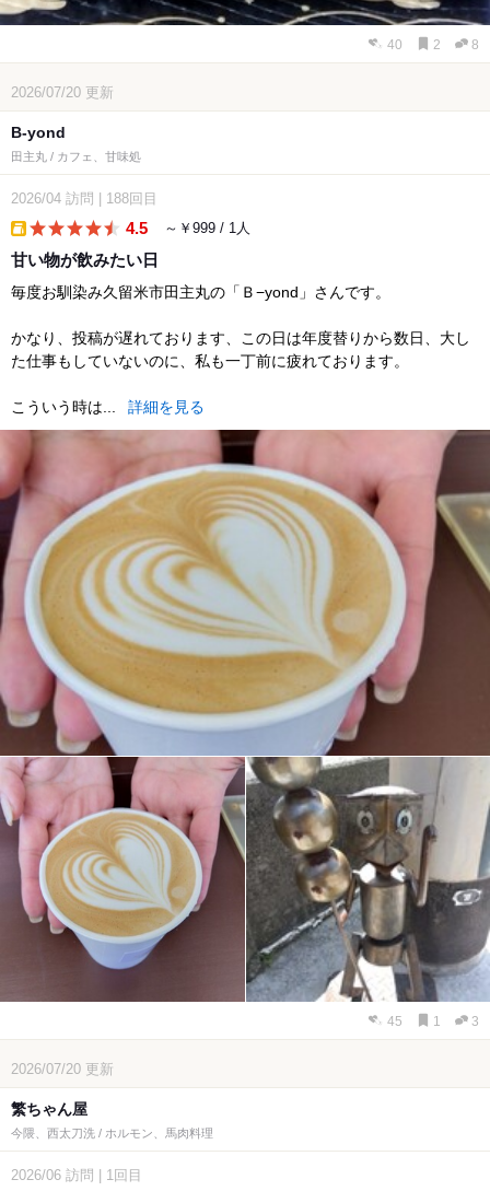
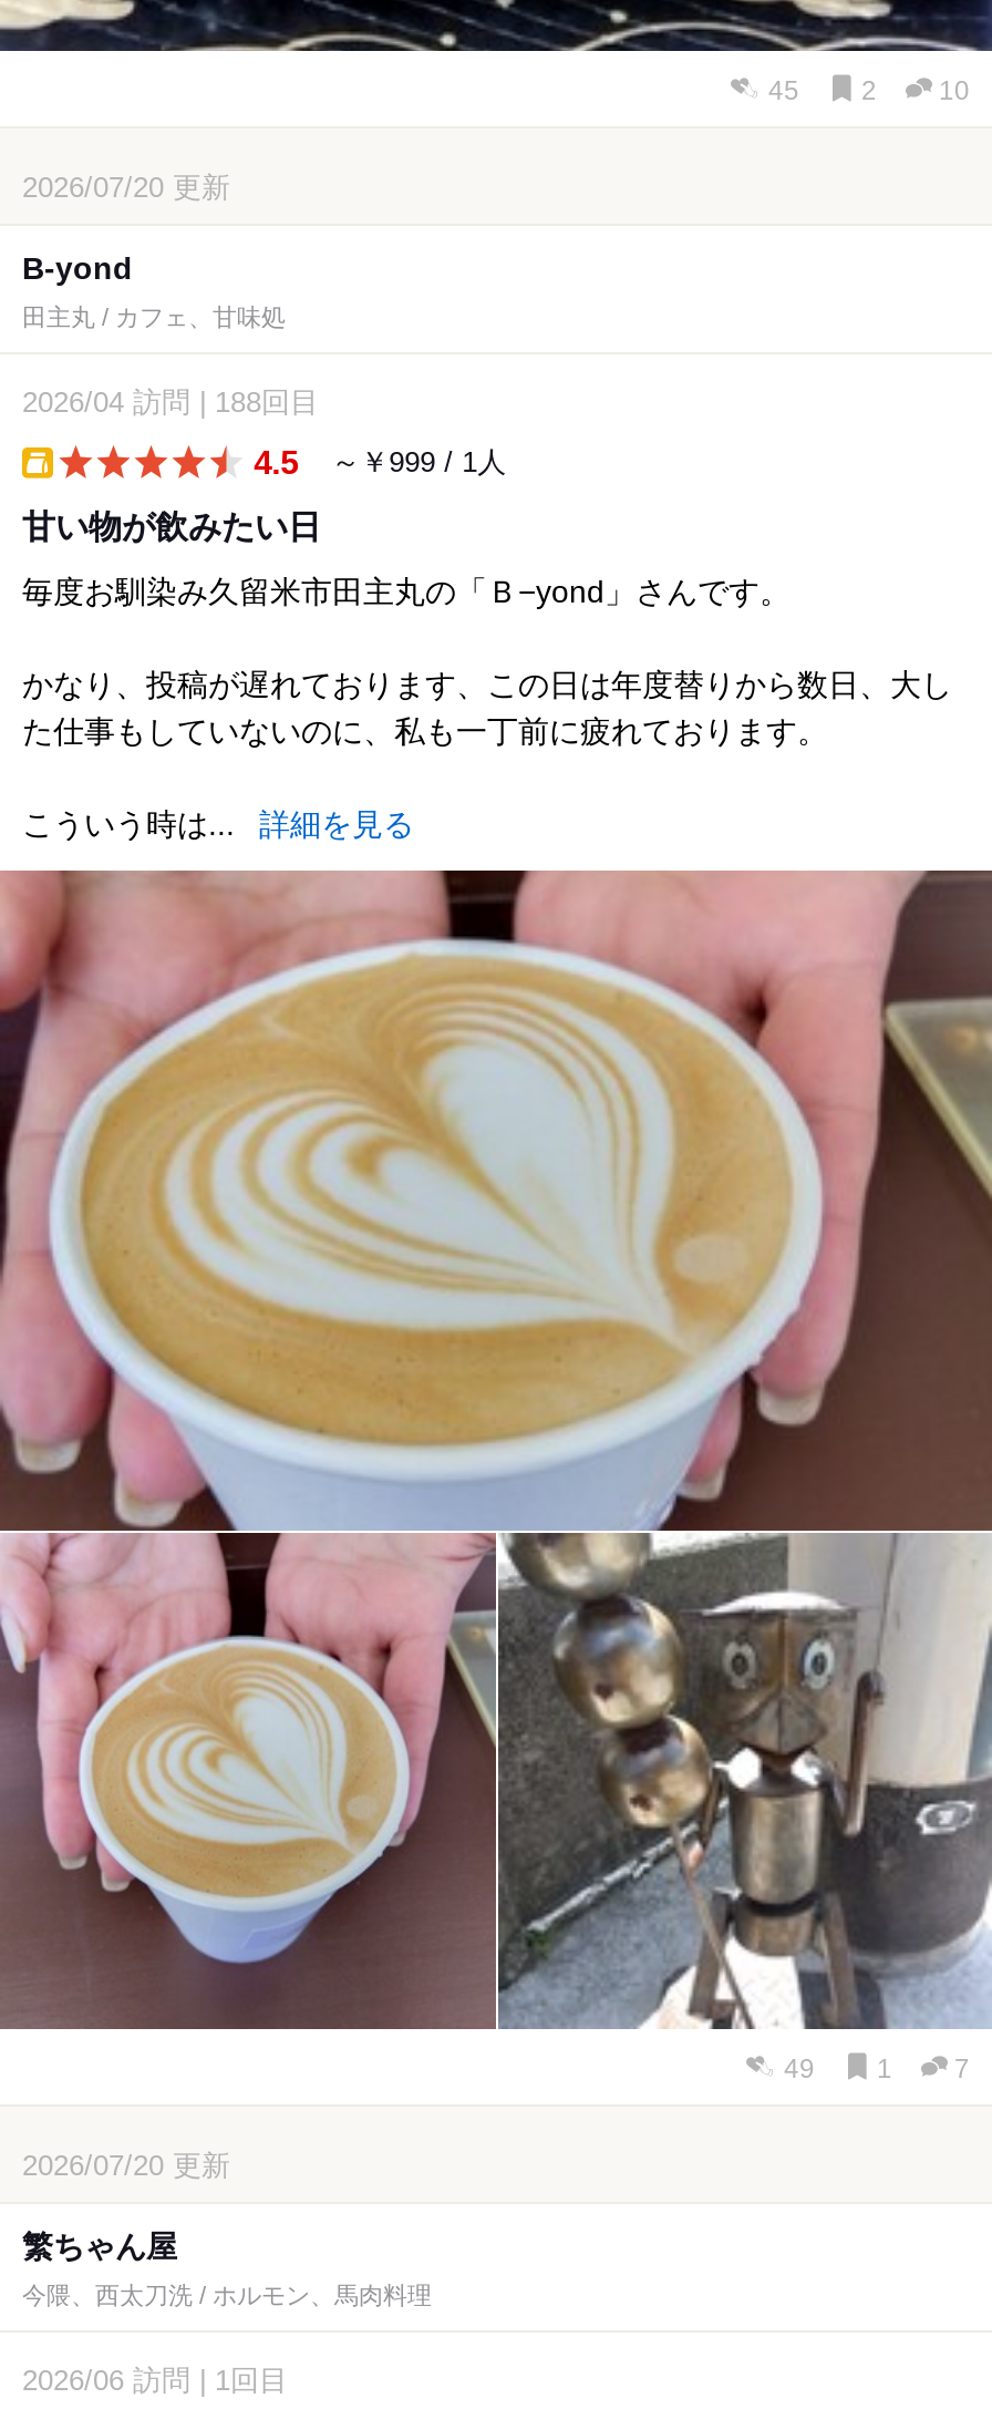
- 40
+ 45

- 8
+ 10

- 45
+ 49

- 3
+ 7
